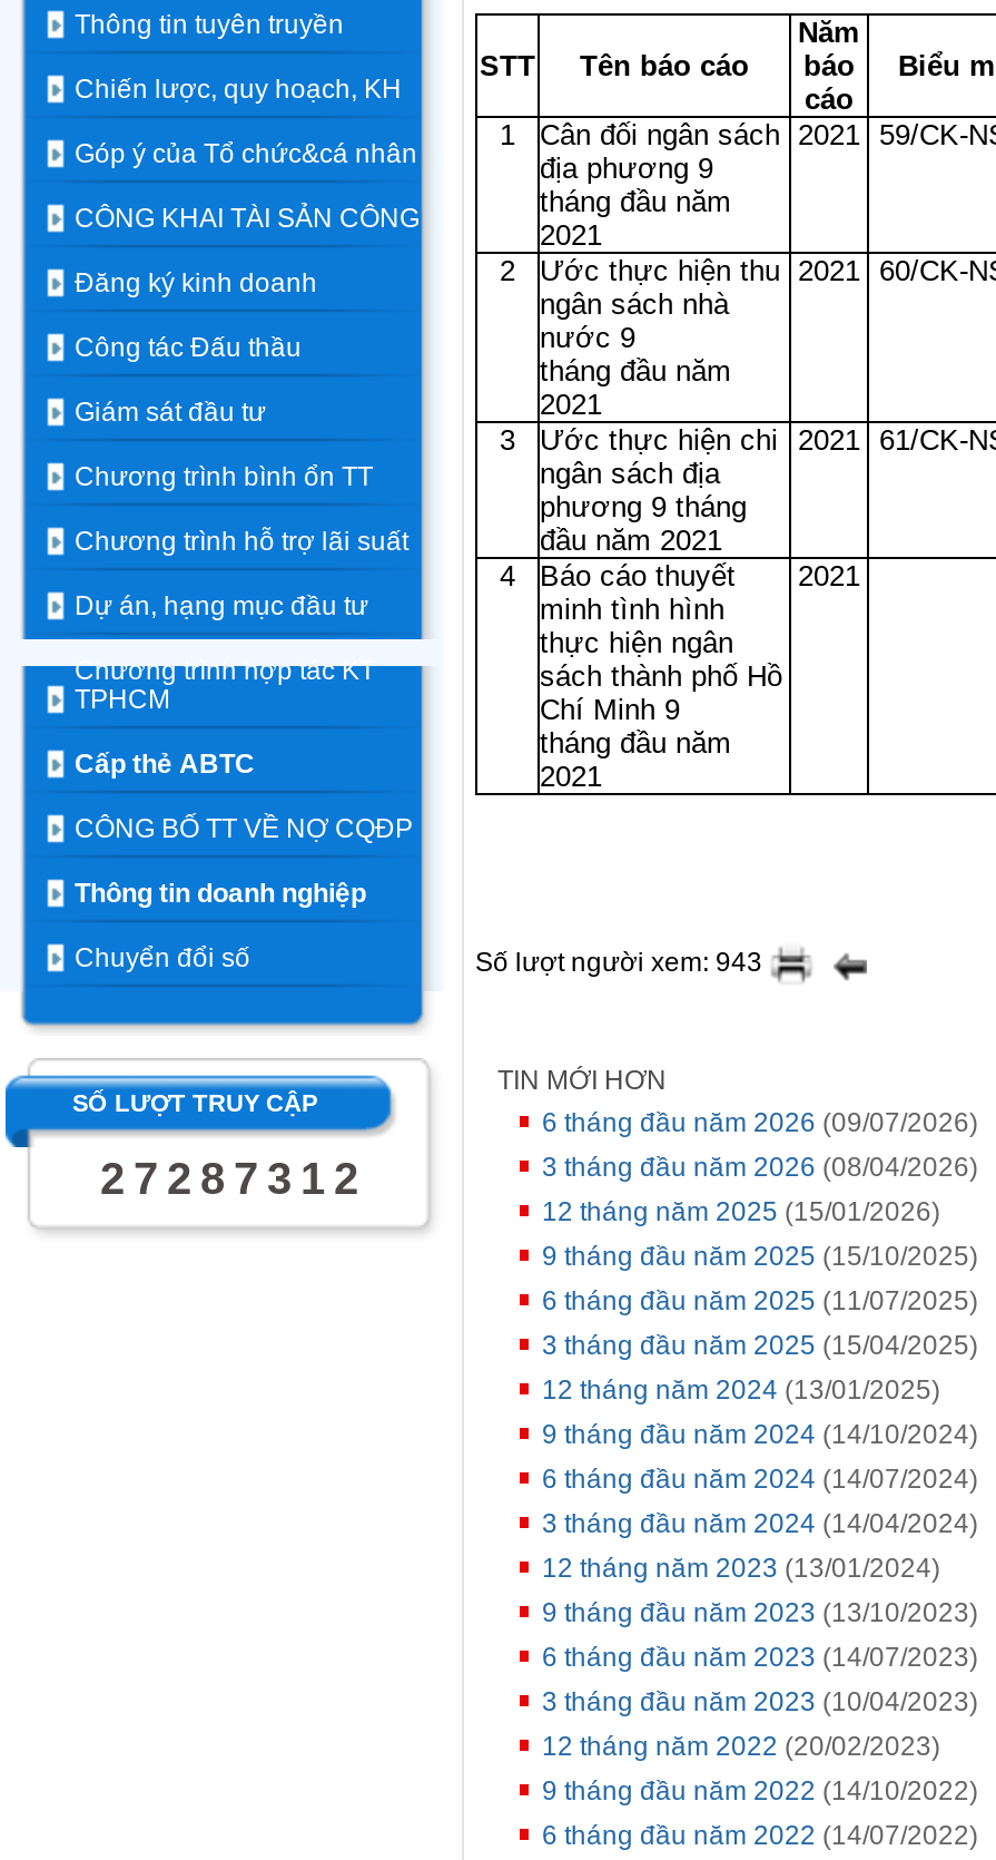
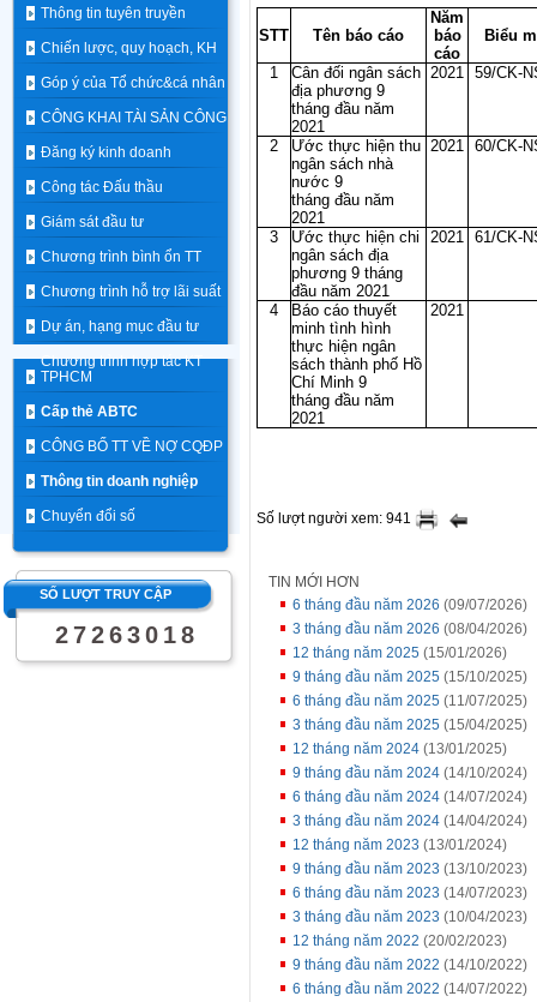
- Số lượt người xem: 943
+ Số lượt người xem: 941

- 2 7 2 8 7 3 1 2
+ 2 7 2 6 3 0 1 8
